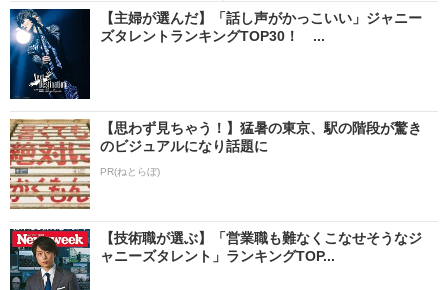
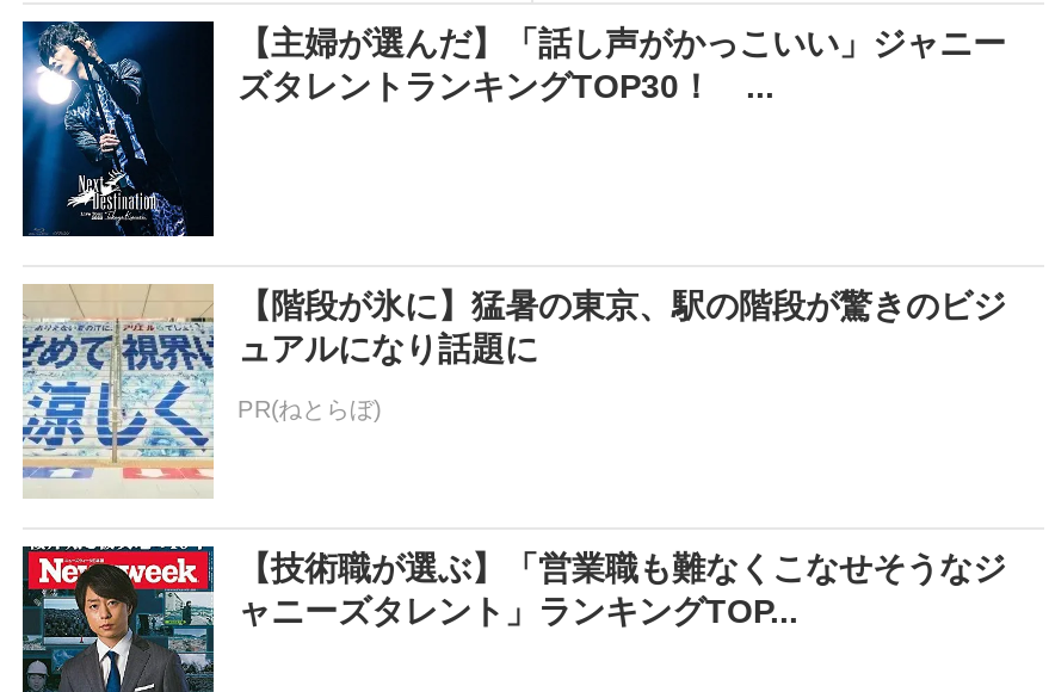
- [image]
- 【思わず見ちゃう！】猛暑の東京、駅の階段が驚き
- のビジュアルになり話題に
+ [image]
+ 【階段が氷に】猛暑の東京、駅の階段が驚きのビジ
+ ュアルになり話題に
